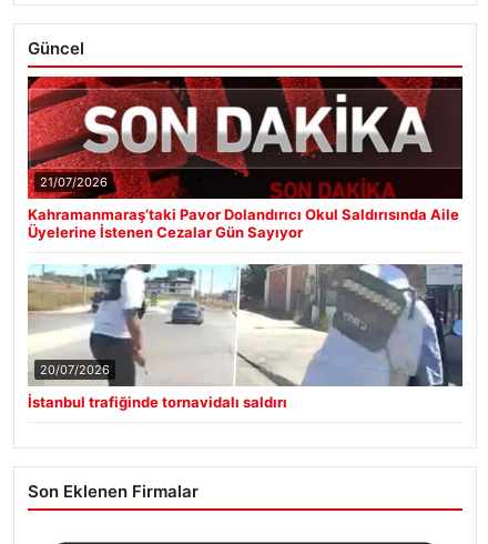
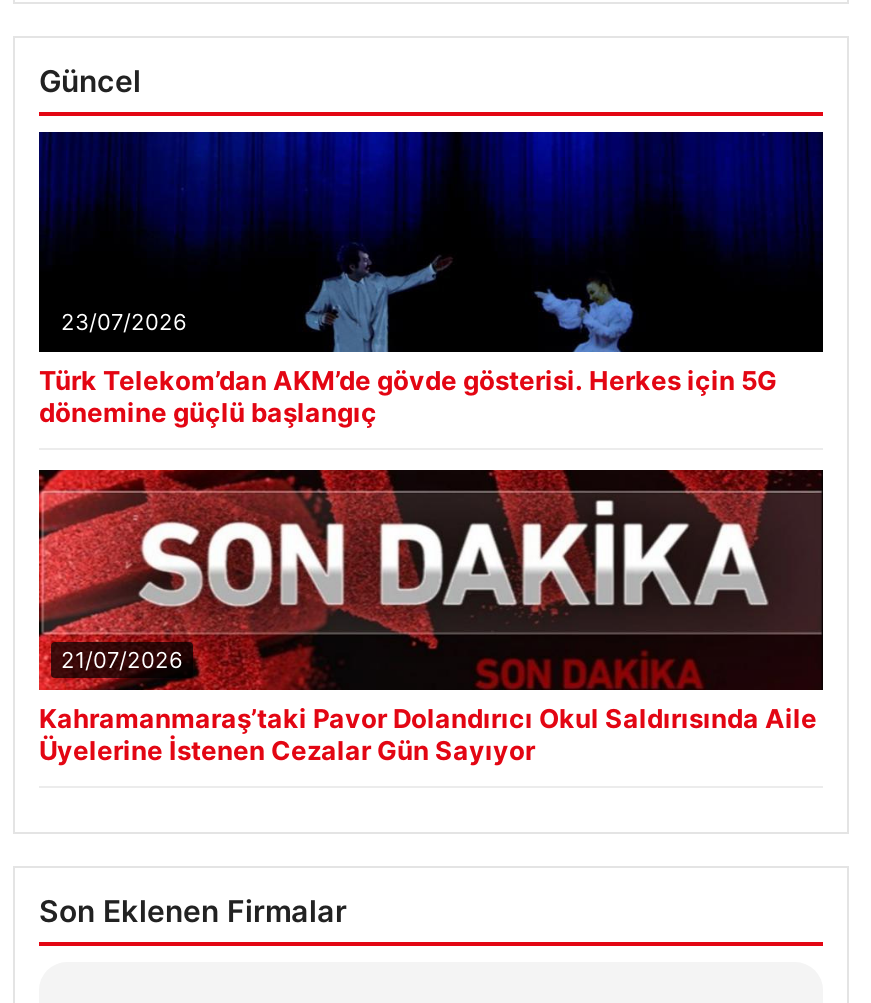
+ [image]
+ 23/07/2026
+ Türk Telekom’dan AKM’de gövde gösterisi. Herkes için 5G
+ dönemine güçlü başlangıç

moved down: [image] | 21/07/2026 | Kahramanmaraş’taki Pavor Dolandırıcı Okul Saldırısında Aile | Üyelerine İstenen Cezalar Gün Sayıyor

- [image]
- 20/07/2026
- İstanbul trafiğinde tornavidalı saldırı
